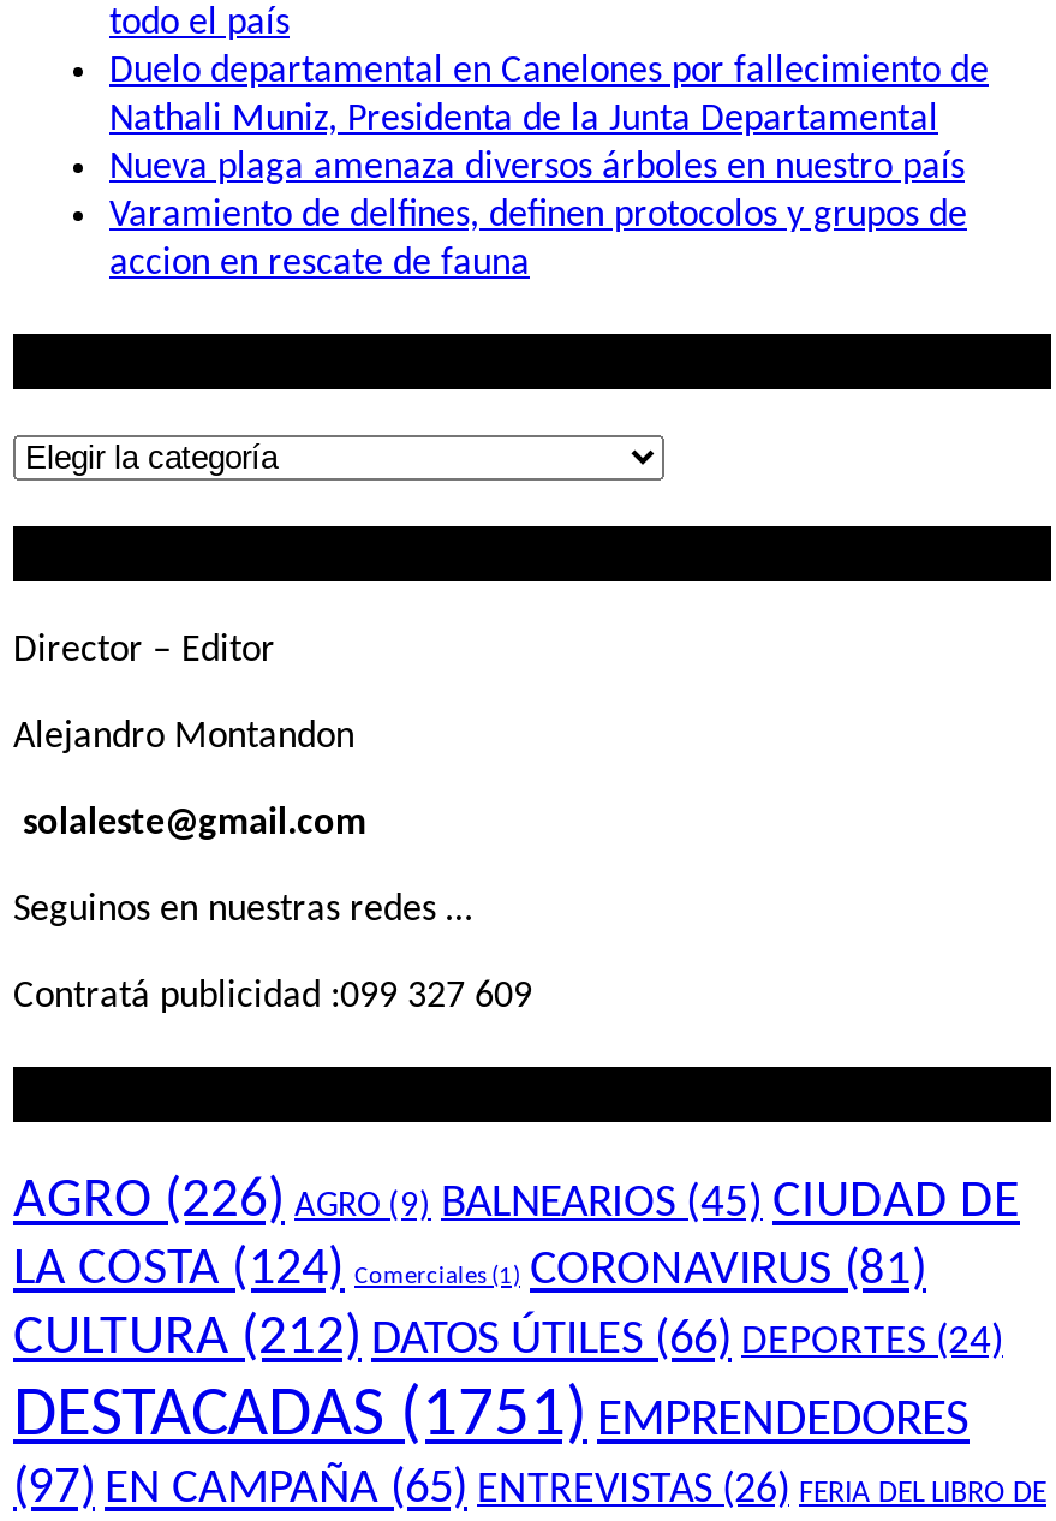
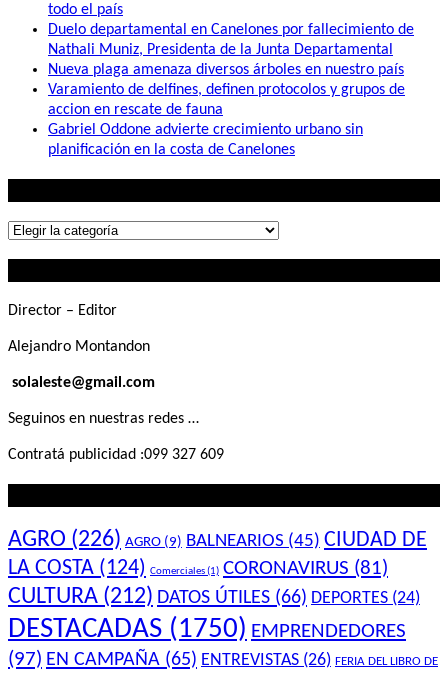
+ Gabriel Oddone advierte crecimiento urbano sin
+ planificación en la costa de Canelones

- DESTACADAS (1751) EMPRENDEDORES
+ DESTACADAS (1750) EMPRENDEDORES
